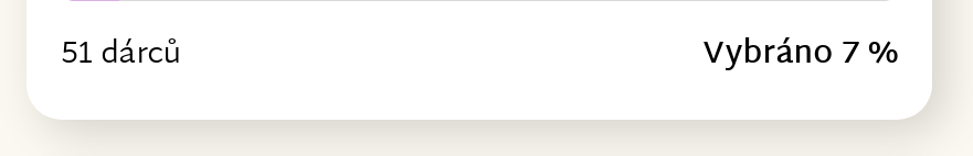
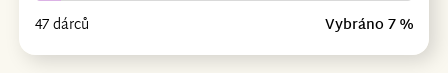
- 51 dárců
+ 47 dárců
